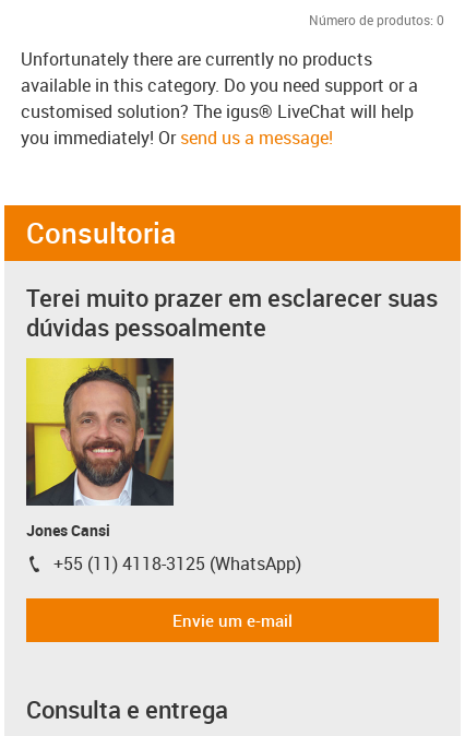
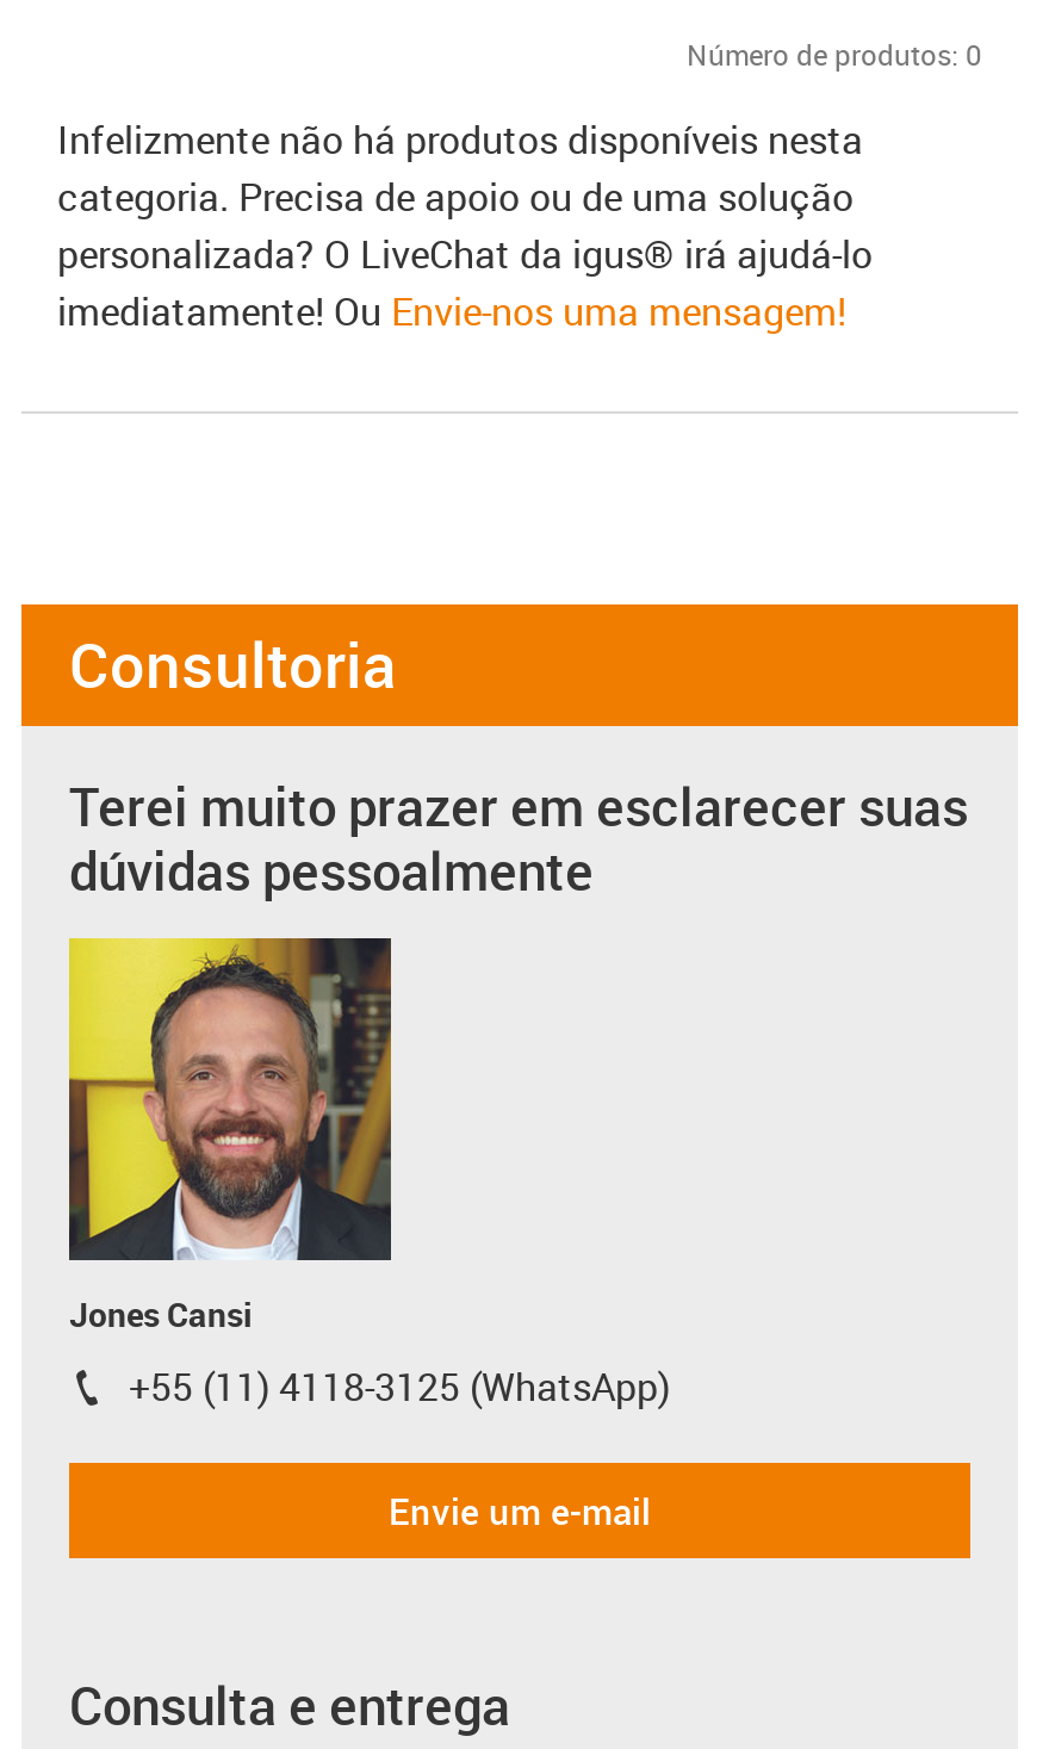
- Unfortunately there are currently no products
- available in this category. Do you need support or a
- customised solution? The igus® LiveChat will help
- you immediately! Or send us a message!
+ Infelizmente não há produtos disponíveis nesta
+ categoria. Precisa de apoio ou de uma solução
+ personalizada? O LiveChat da igus® irá ajudá-lo
+ imediatamente! Ou Envie-nos uma mensagem!
